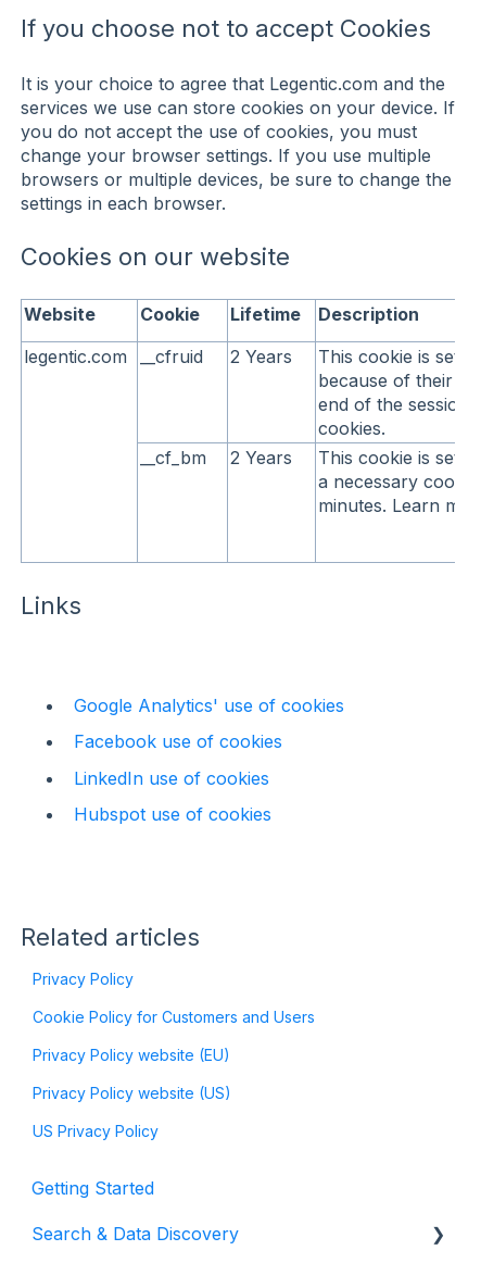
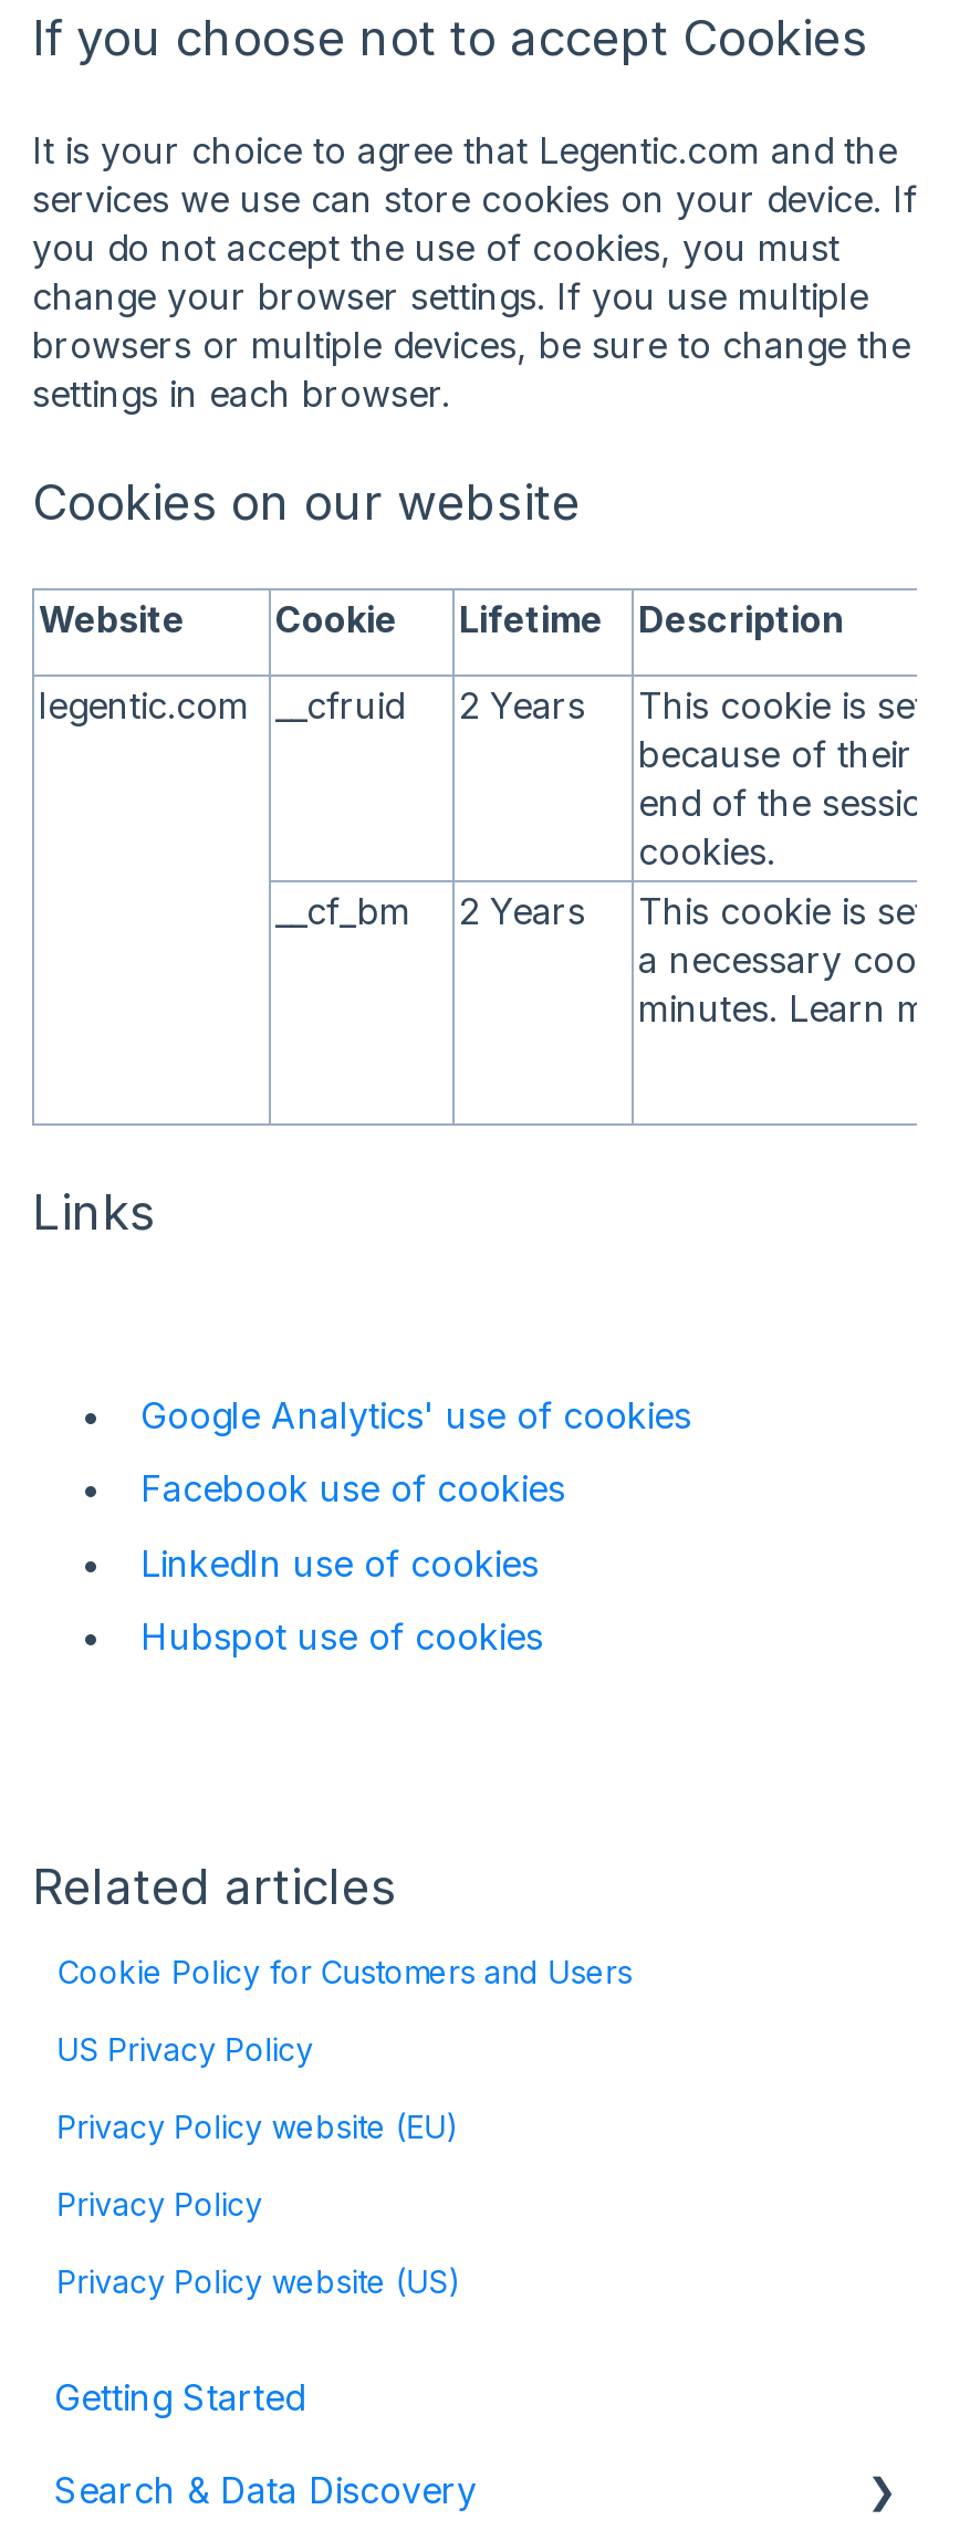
moved down: Privacy Policy

moved up: Cookie Policy for Customers and Users | Privacy Policy website (EU)

moved down: Privacy Policy website (US)

moved up: US Privacy Policy
